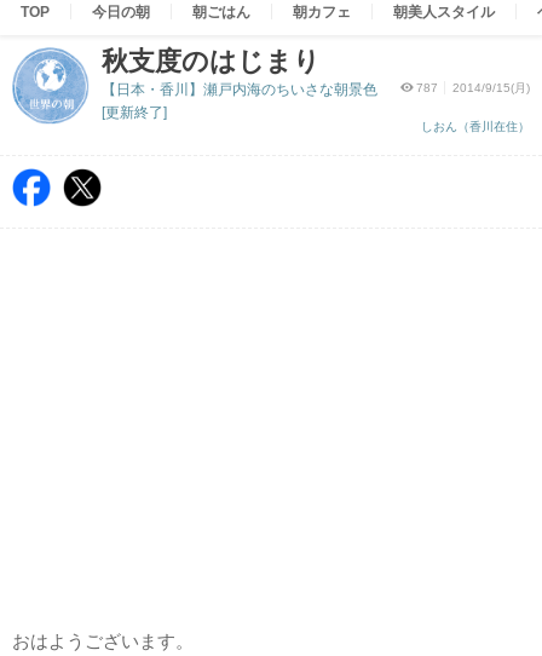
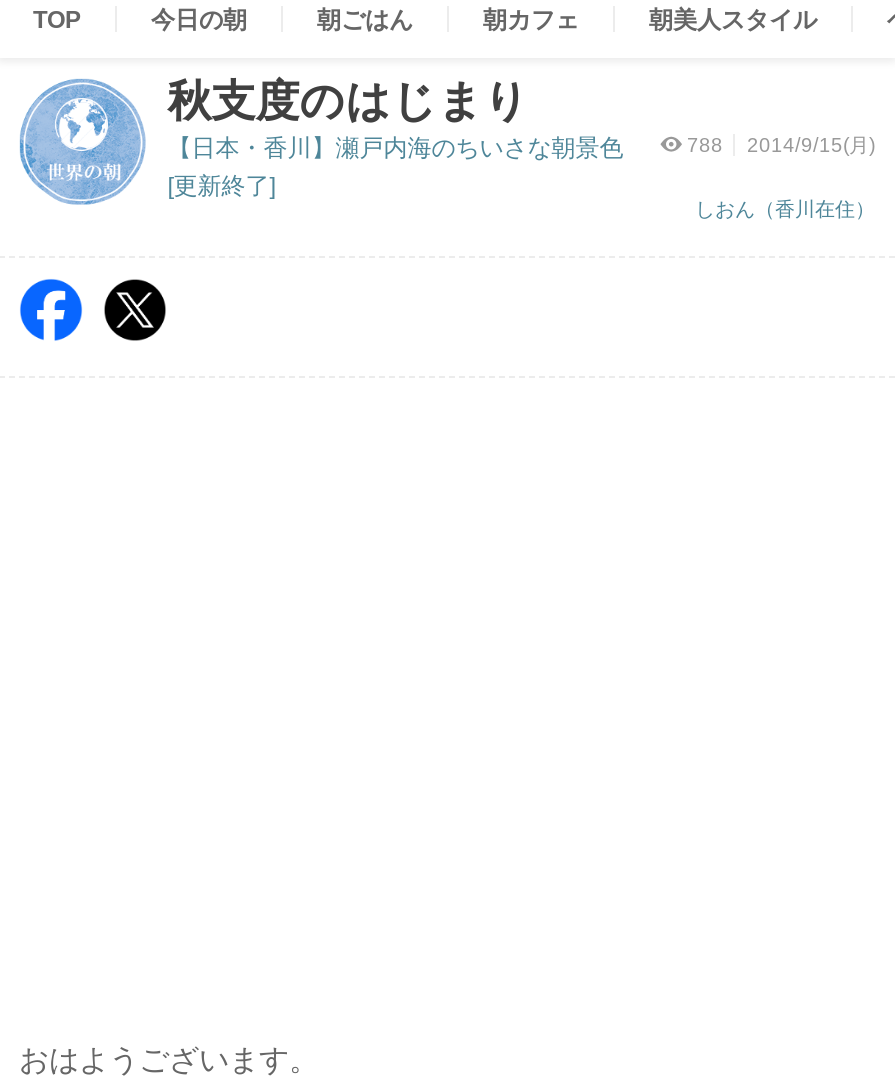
- 787 2014/9/15(月)
+ 788 2014/9/15(月)
